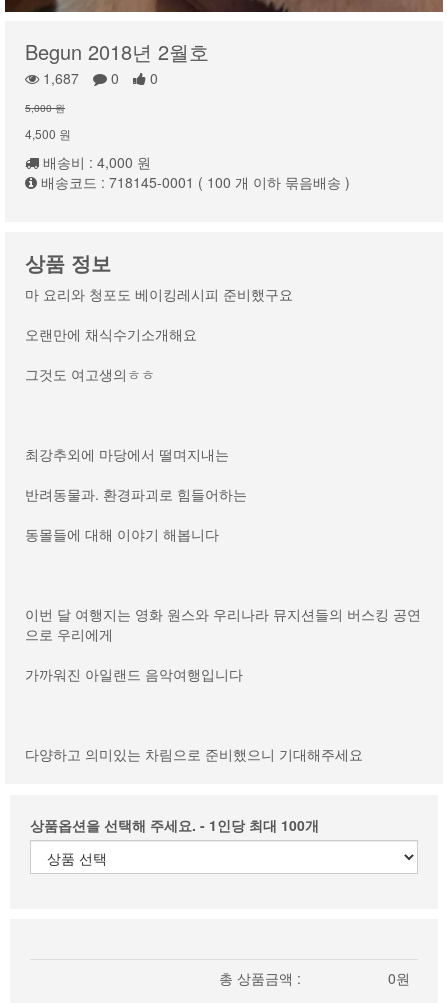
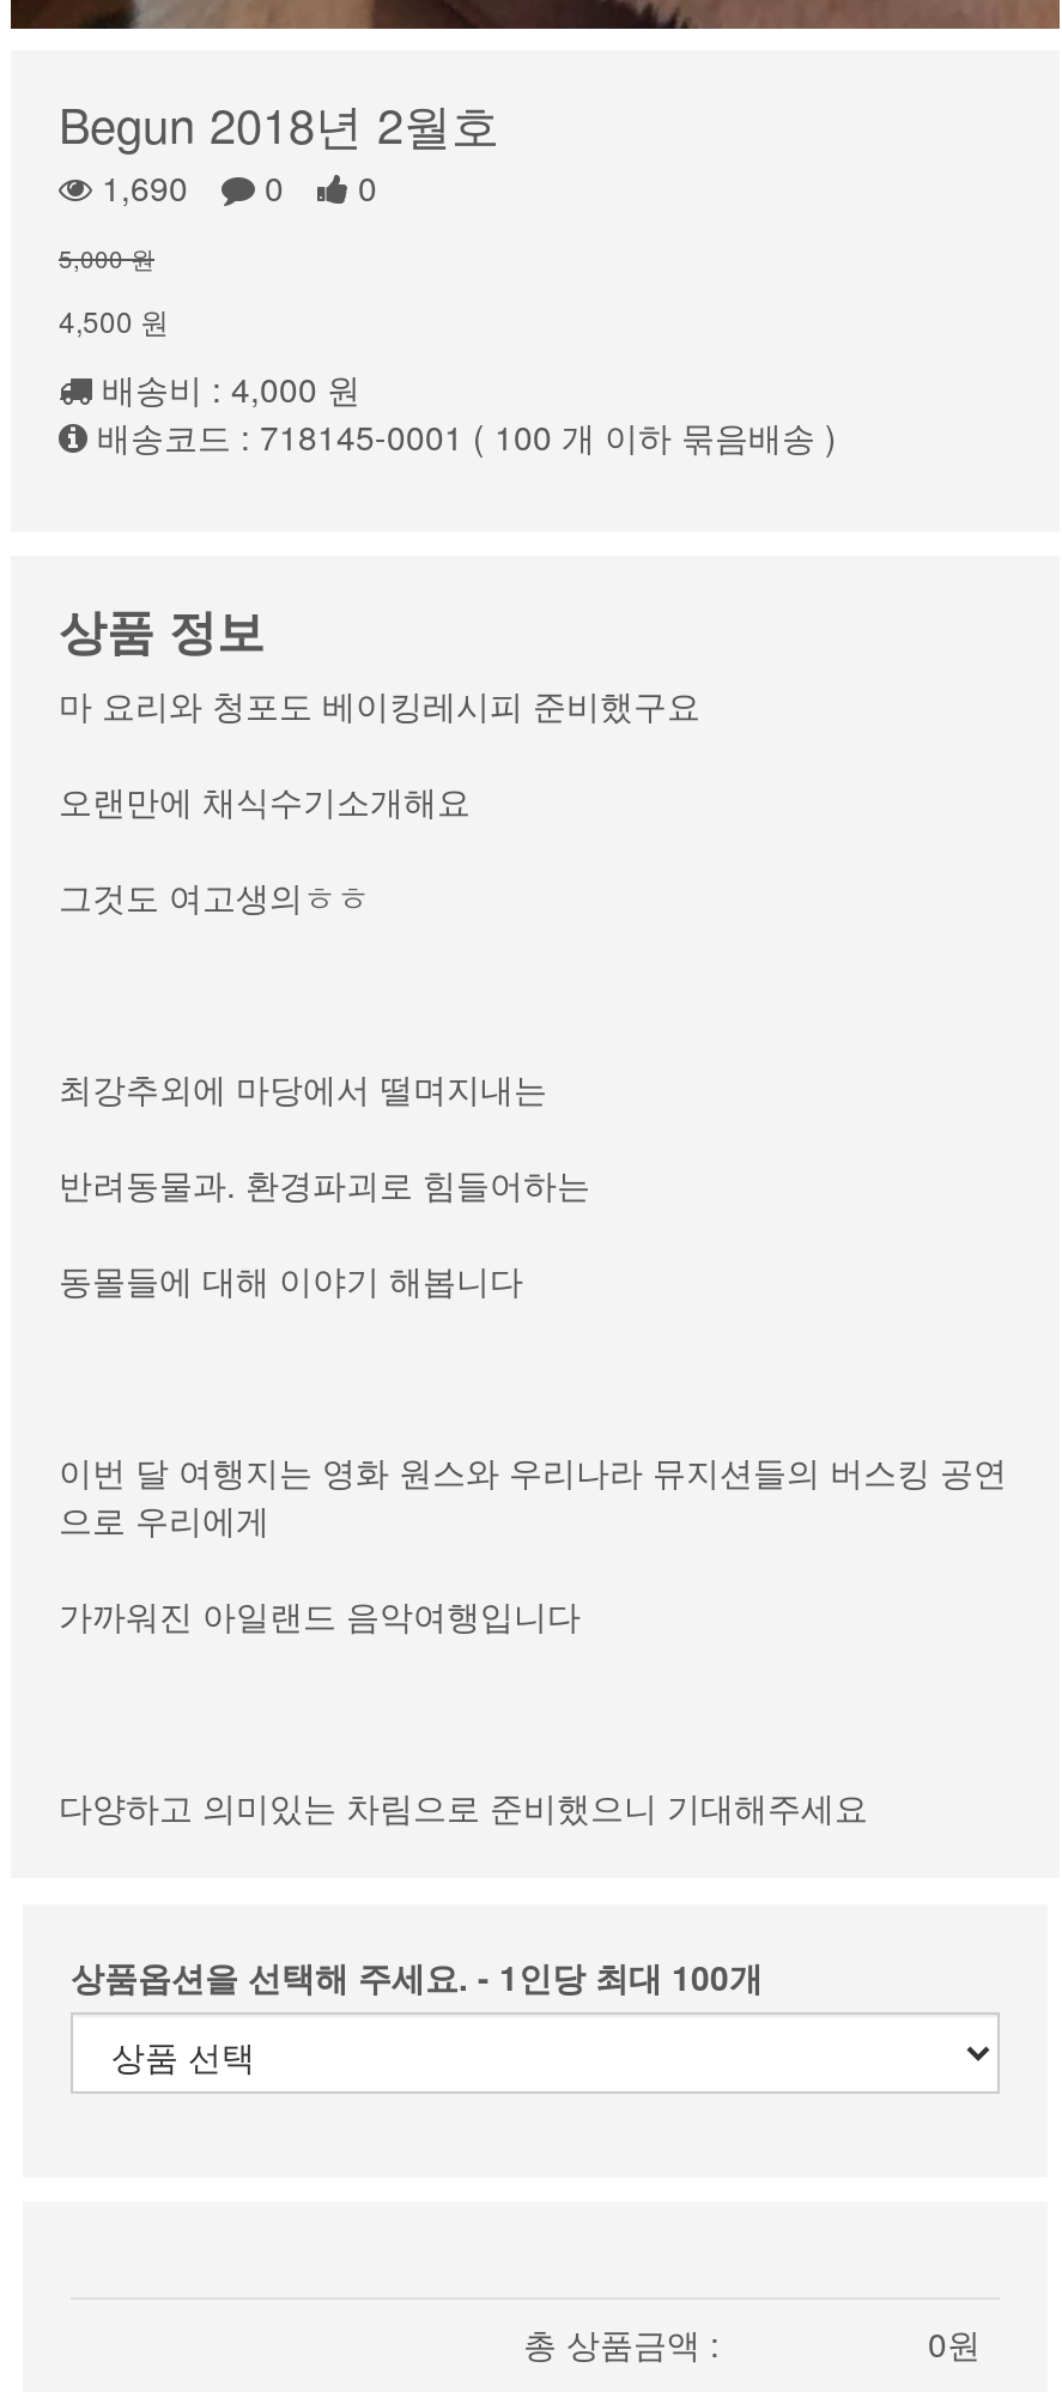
- 1,687 0 0
+ 1,690 0 0
